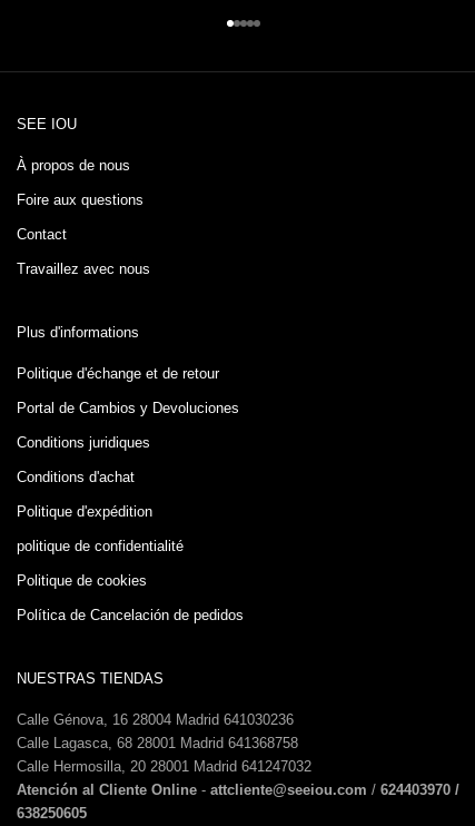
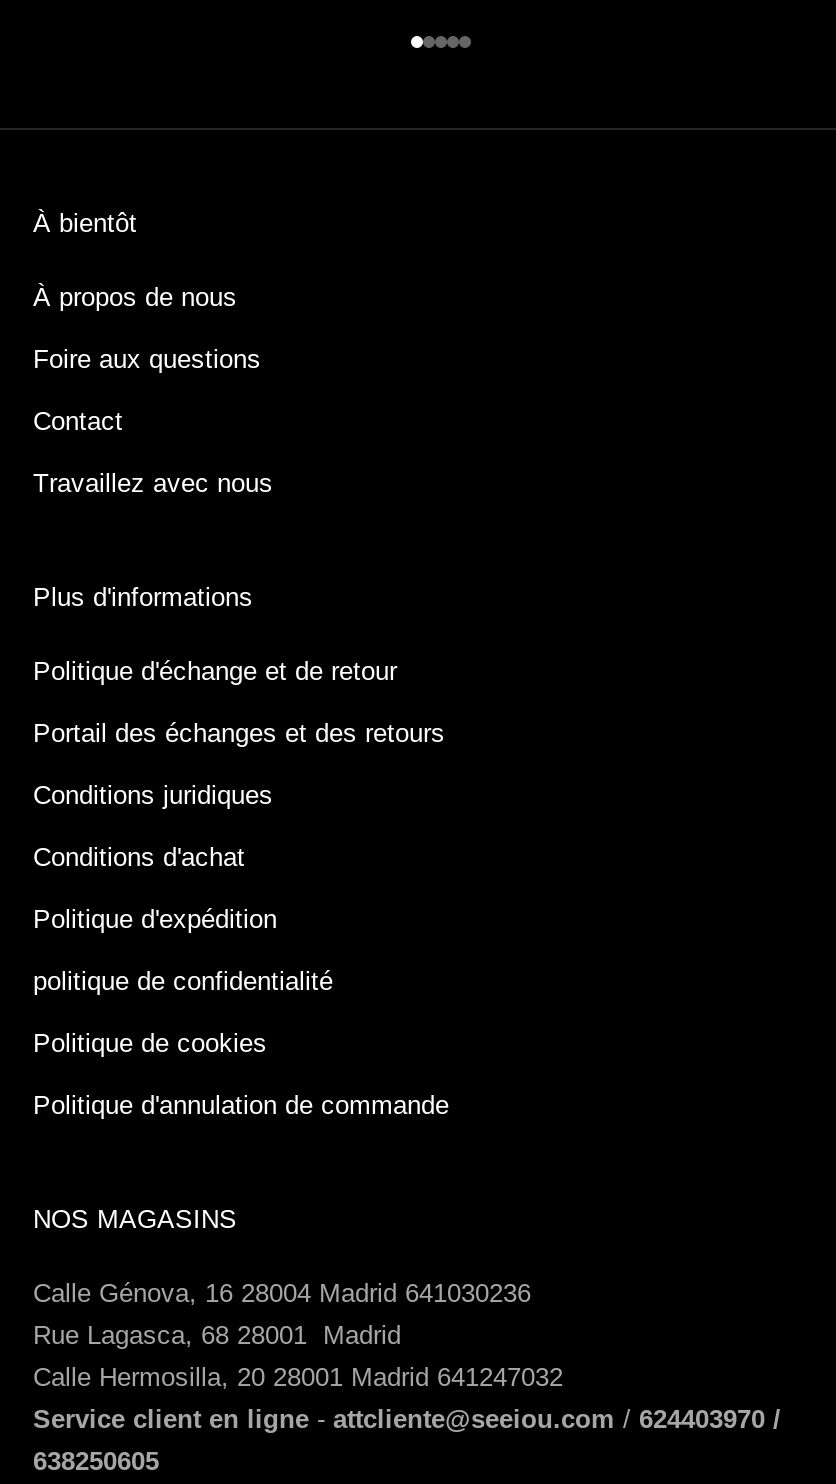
- SEE IOU
+ À bientôt

- Portal de Cambios y Devoluciones
+ Portail des échanges et des retours

- Política de Cancelación de pedidos
+ Politique d'annulation de commande

- NUESTRAS TIENDAS
+ NOS MAGASINS

- Calle Lagasca, 68 28001 Madrid 641368758
+ Rue Lagasca, 68 28001 Madrid

- Atención al Cliente Online - attcliente@seeiou.com / 624403970 /
+ Service client en ligne - attcliente@seeiou.com / 624403970 /
